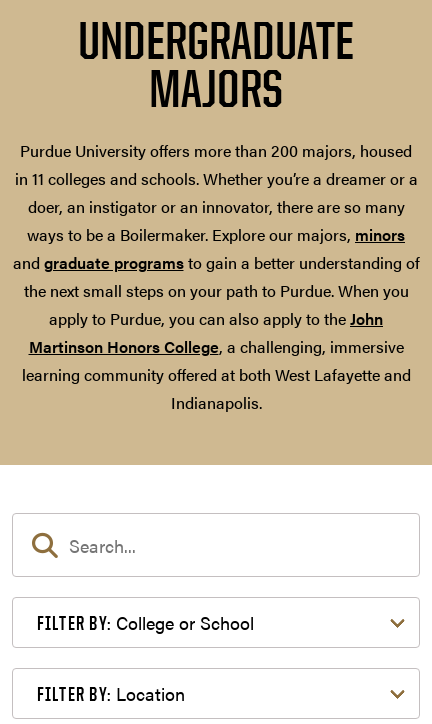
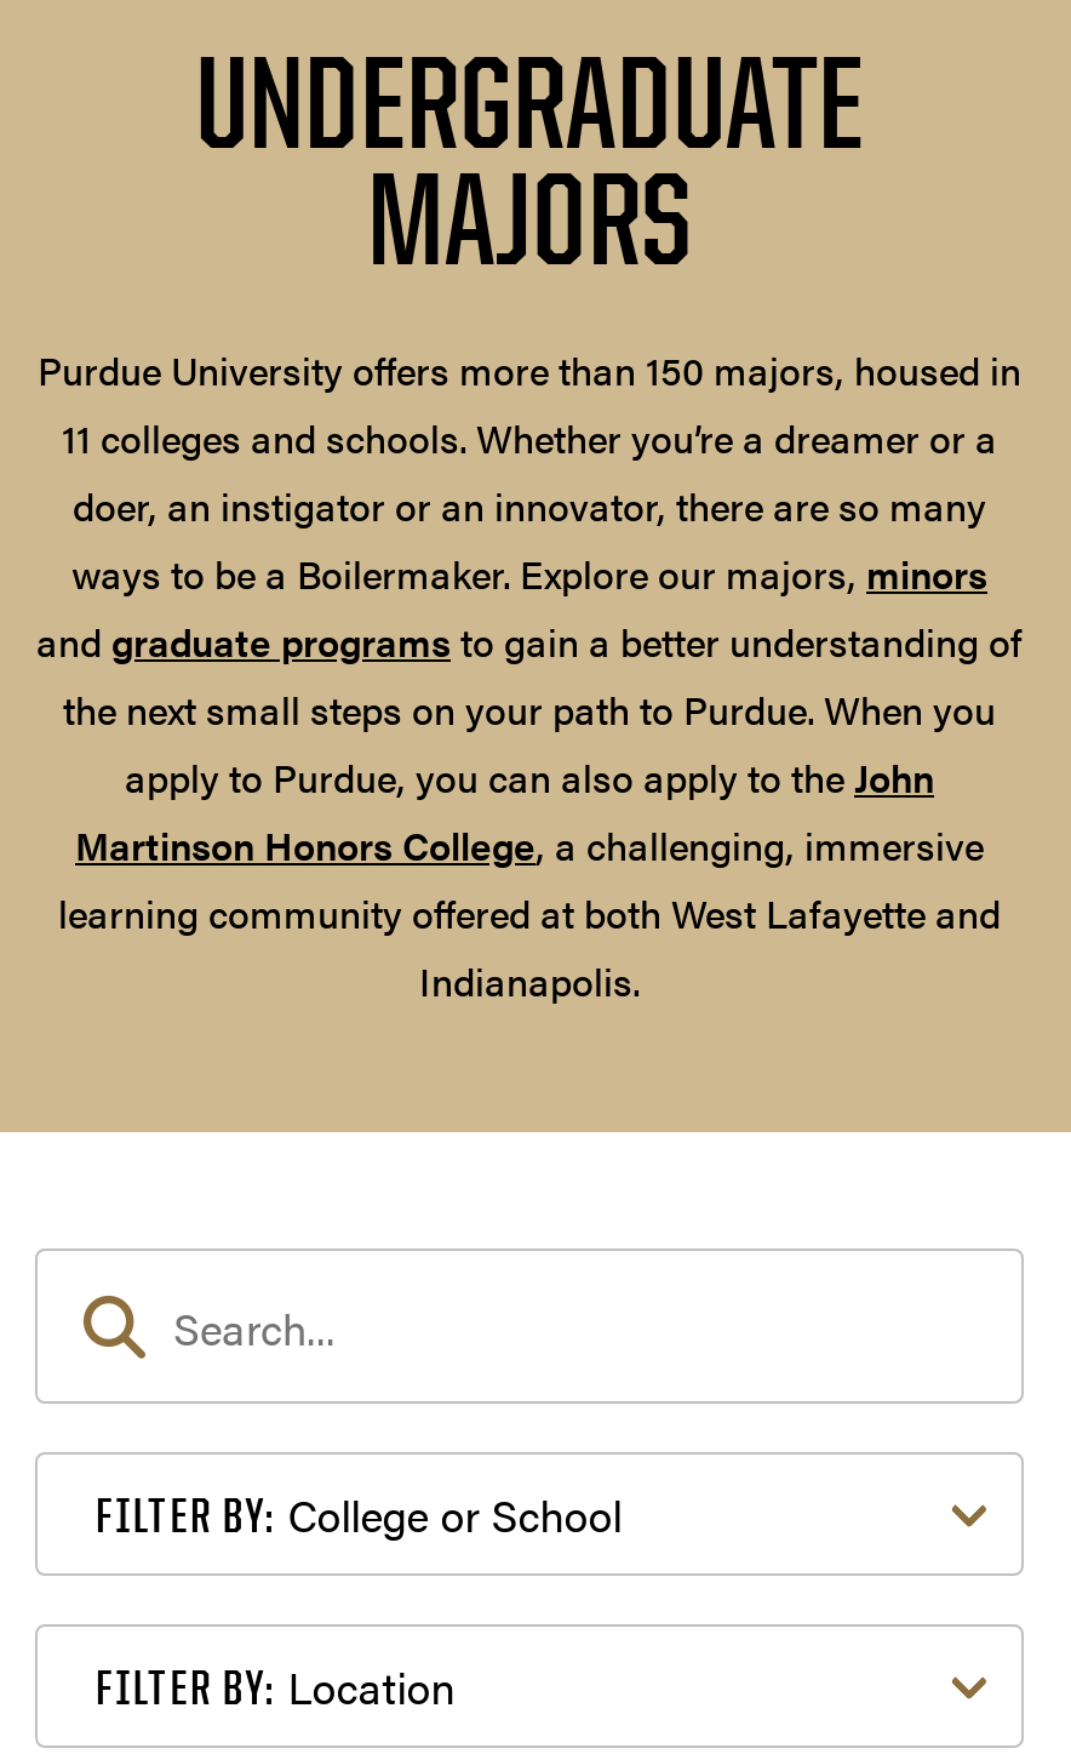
- Purdue University offers more than 200 majors, housed
- in 11 colleges and schools. Whether you’re a dreamer or a
+ Purdue University offers more than 150 majors, housed in
+ 11 colleges and schools. Whether you’re a dreamer or a
